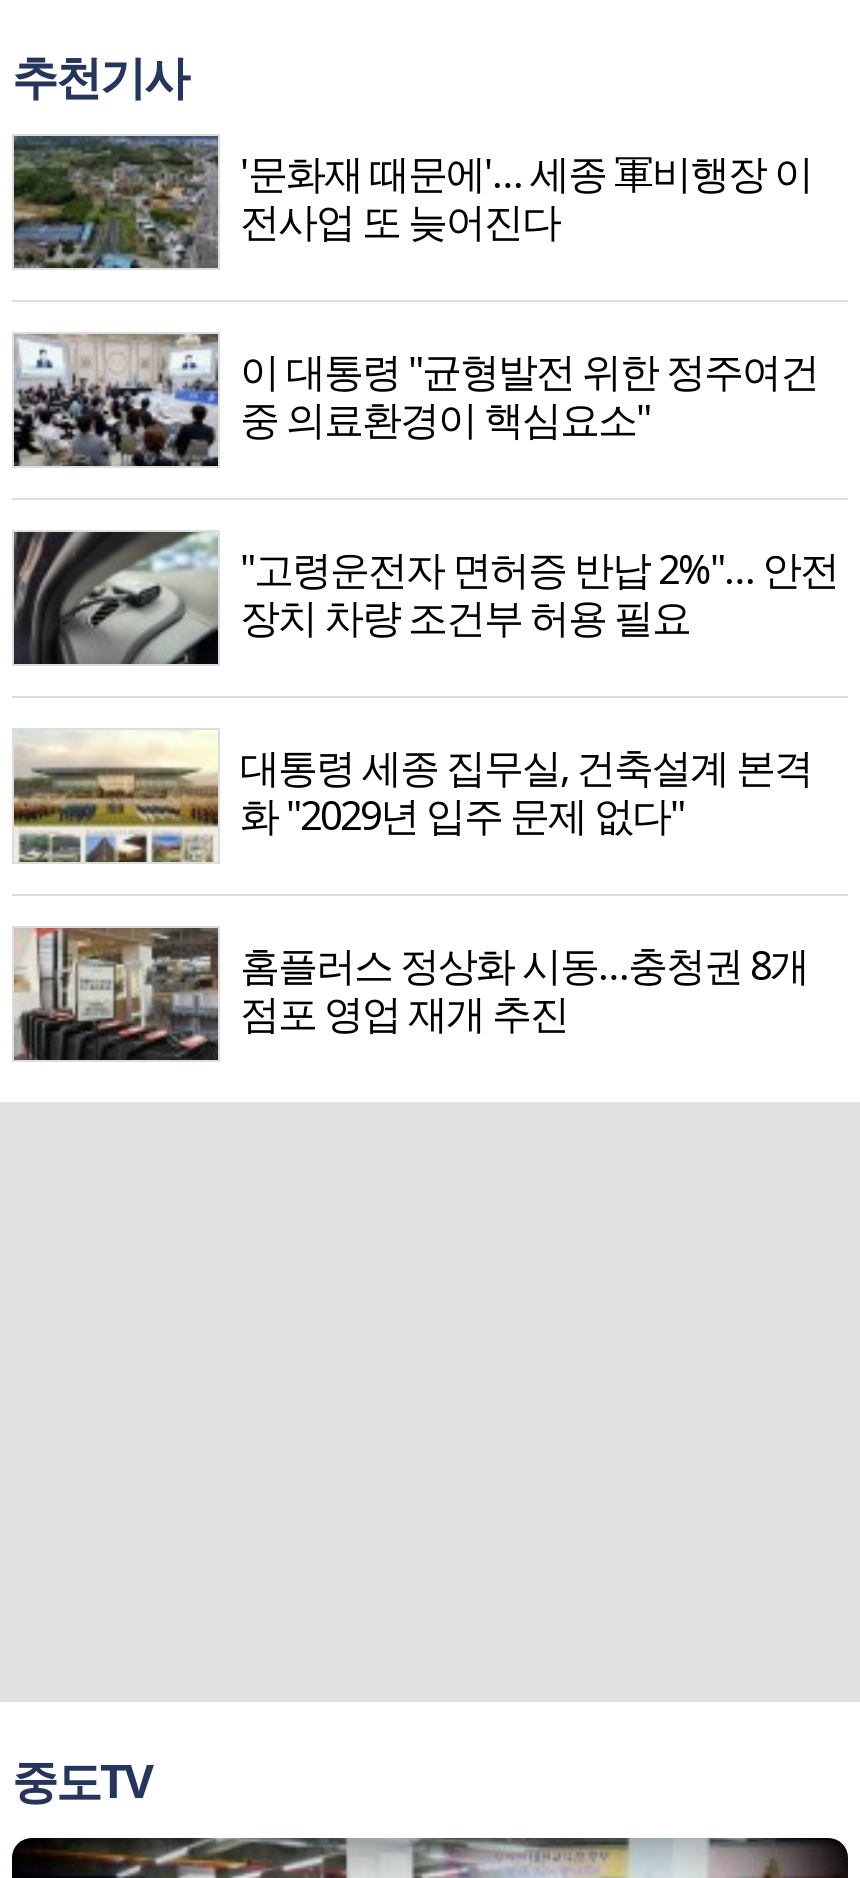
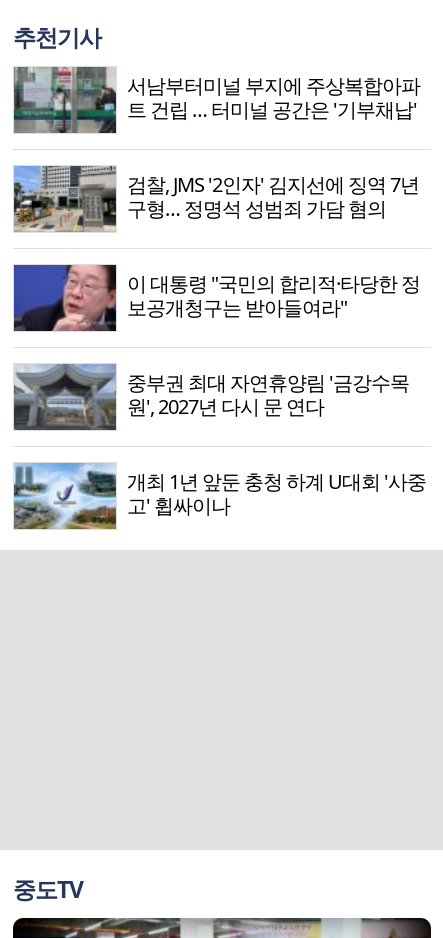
- [image]
- '문화재 때문에'… 세종 軍비행장 이
- 전사업 또 늦어진다
+ [image]
+ 서남부터미널 부지에 주상복합아파
+ 트 건립 … 터미널 공간은 '기부채납'

- [image]
- 이 대통령 "균형발전 위한 정주여건
- 중 의료환경이 핵심요소"
+ [image]
+ 검찰, JMS '2인자' 김지선에 징역 7년
+ 구형… 정명석 성범죄 가담 혐의

- [image]
- "고령운전자 면허증 반납 2%"… 안전
- 장치 차량 조건부 허용 필요
+ [image]
+ 이 대통령 "국민의 합리적·타당한 정
+ 보공개청구는 받아들여라"

- [image]
- 대통령 세종 집무실, 건축설계 본격
- 화 "2029년 입주 문제 없다"
+ [image]
+ 중부권 최대 자연휴양림 '금강수목
+ 원', 2027년 다시 문 연다

- [image]
- 홈플러스 정상화 시동…충청권 8개
- 점포 영업 재개 추진
+ [image]
+ 개최 1년 앞둔 충청 하계 U대회 '사중
+ 고' 휩싸이나
